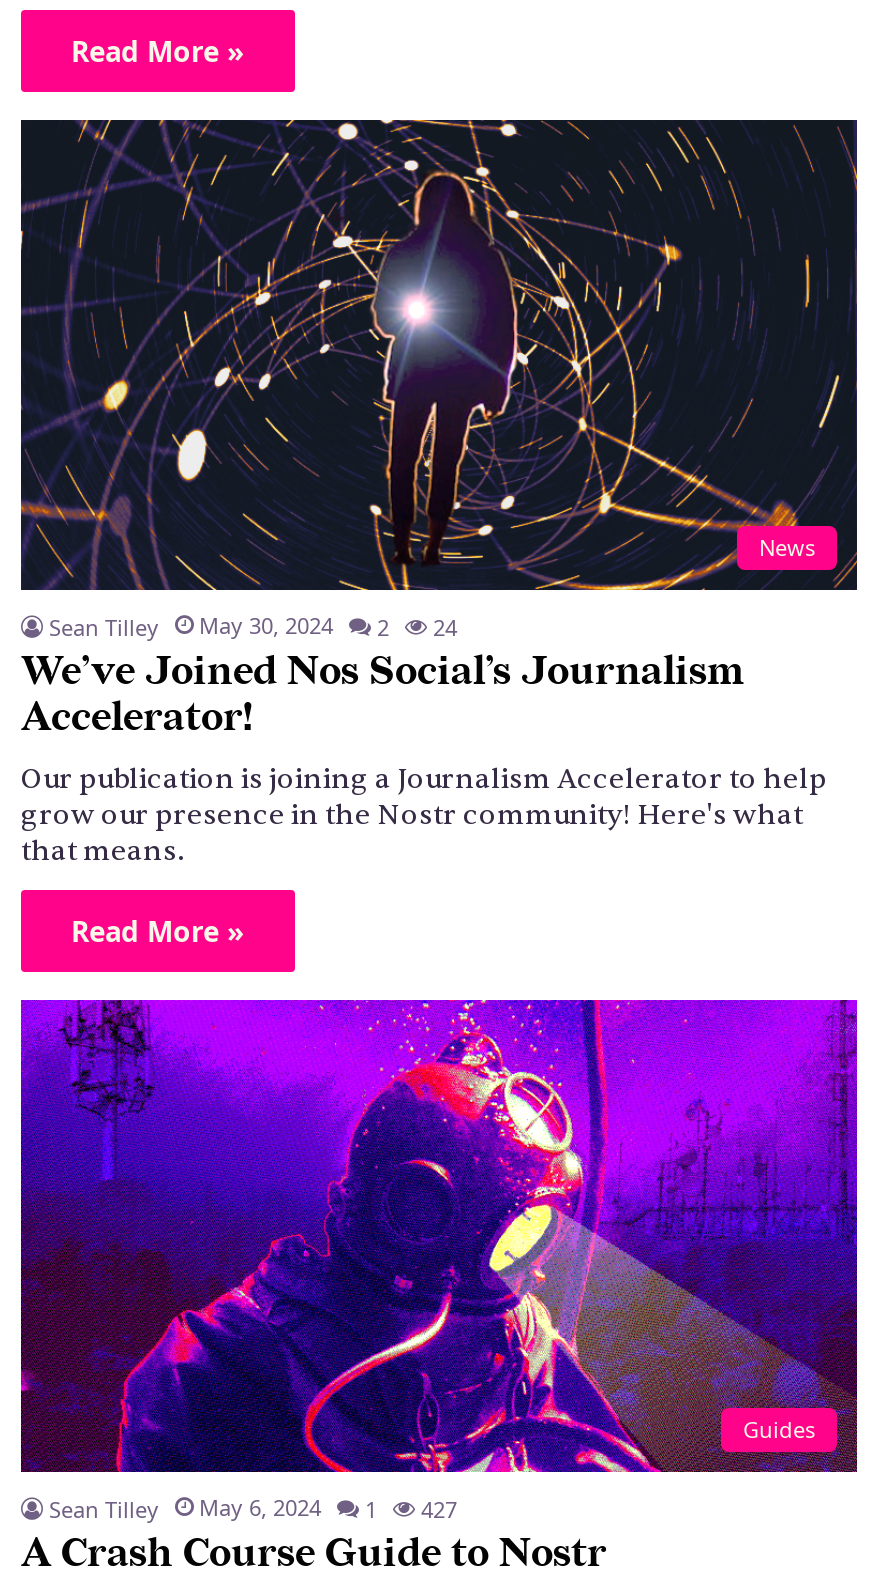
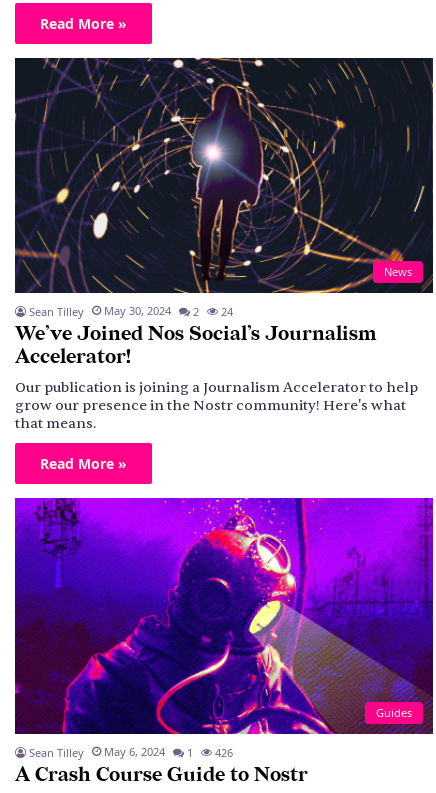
- Sean Tilley May 6, 2024 1 427
+ Sean Tilley May 6, 2024 1 426
